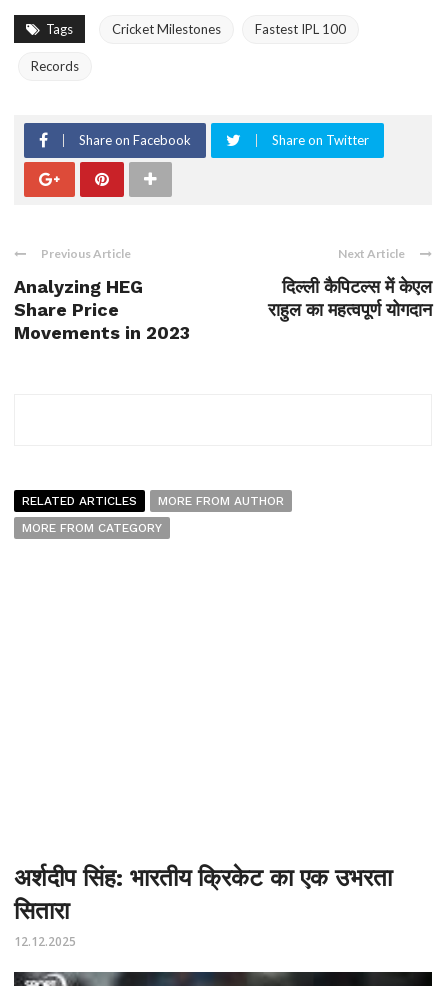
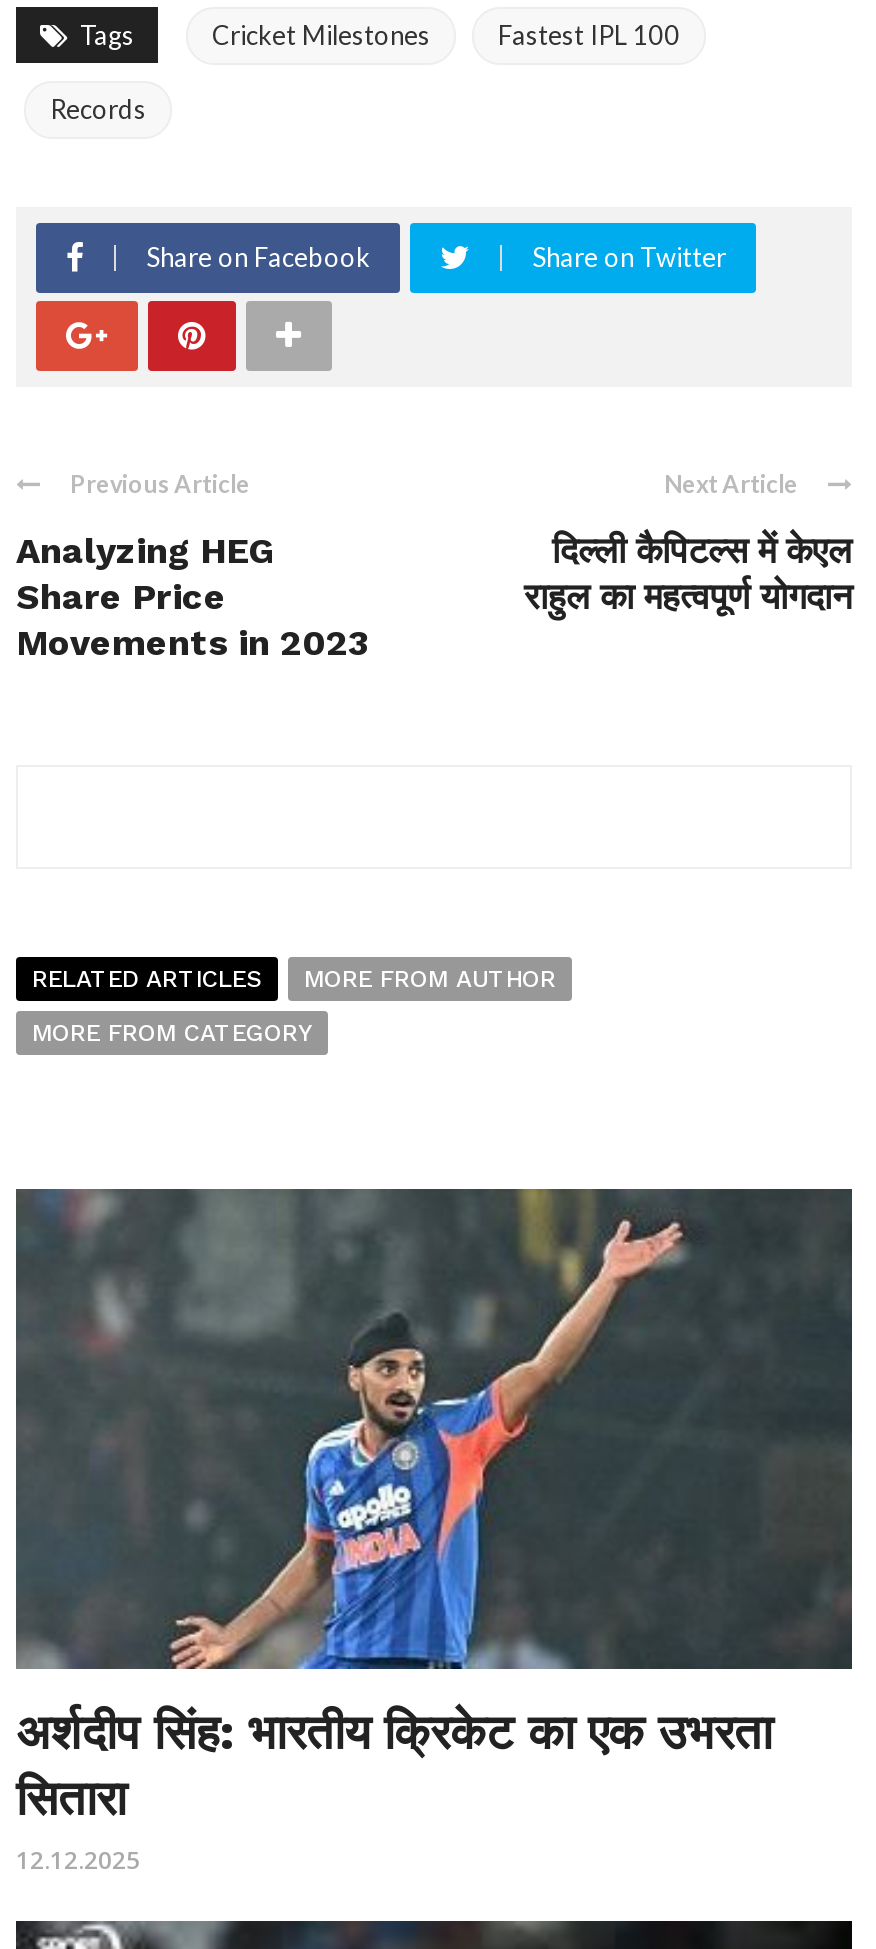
+ [image]
